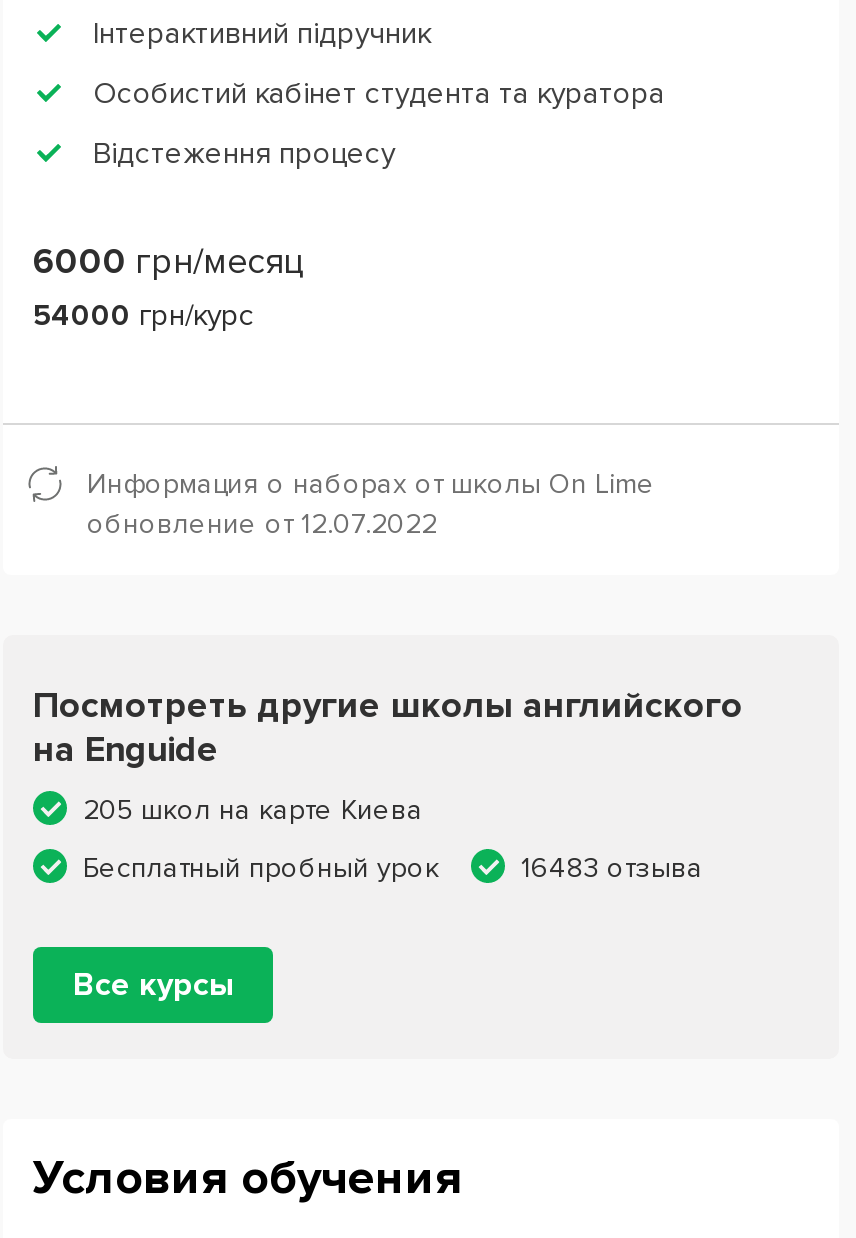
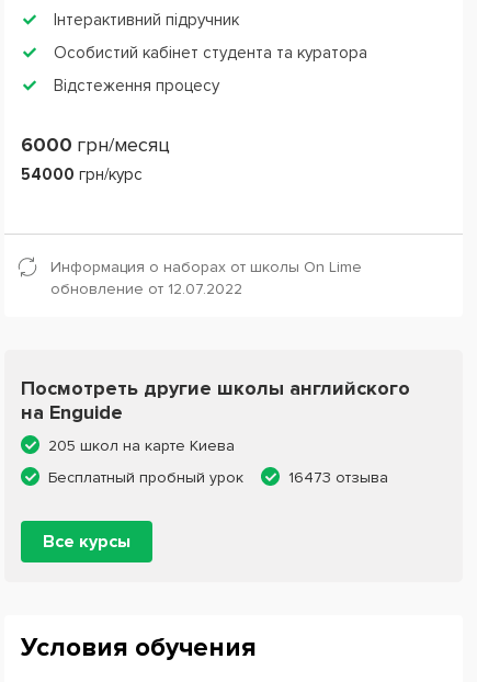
- 16483 отзыва
+ 16473 отзыва
